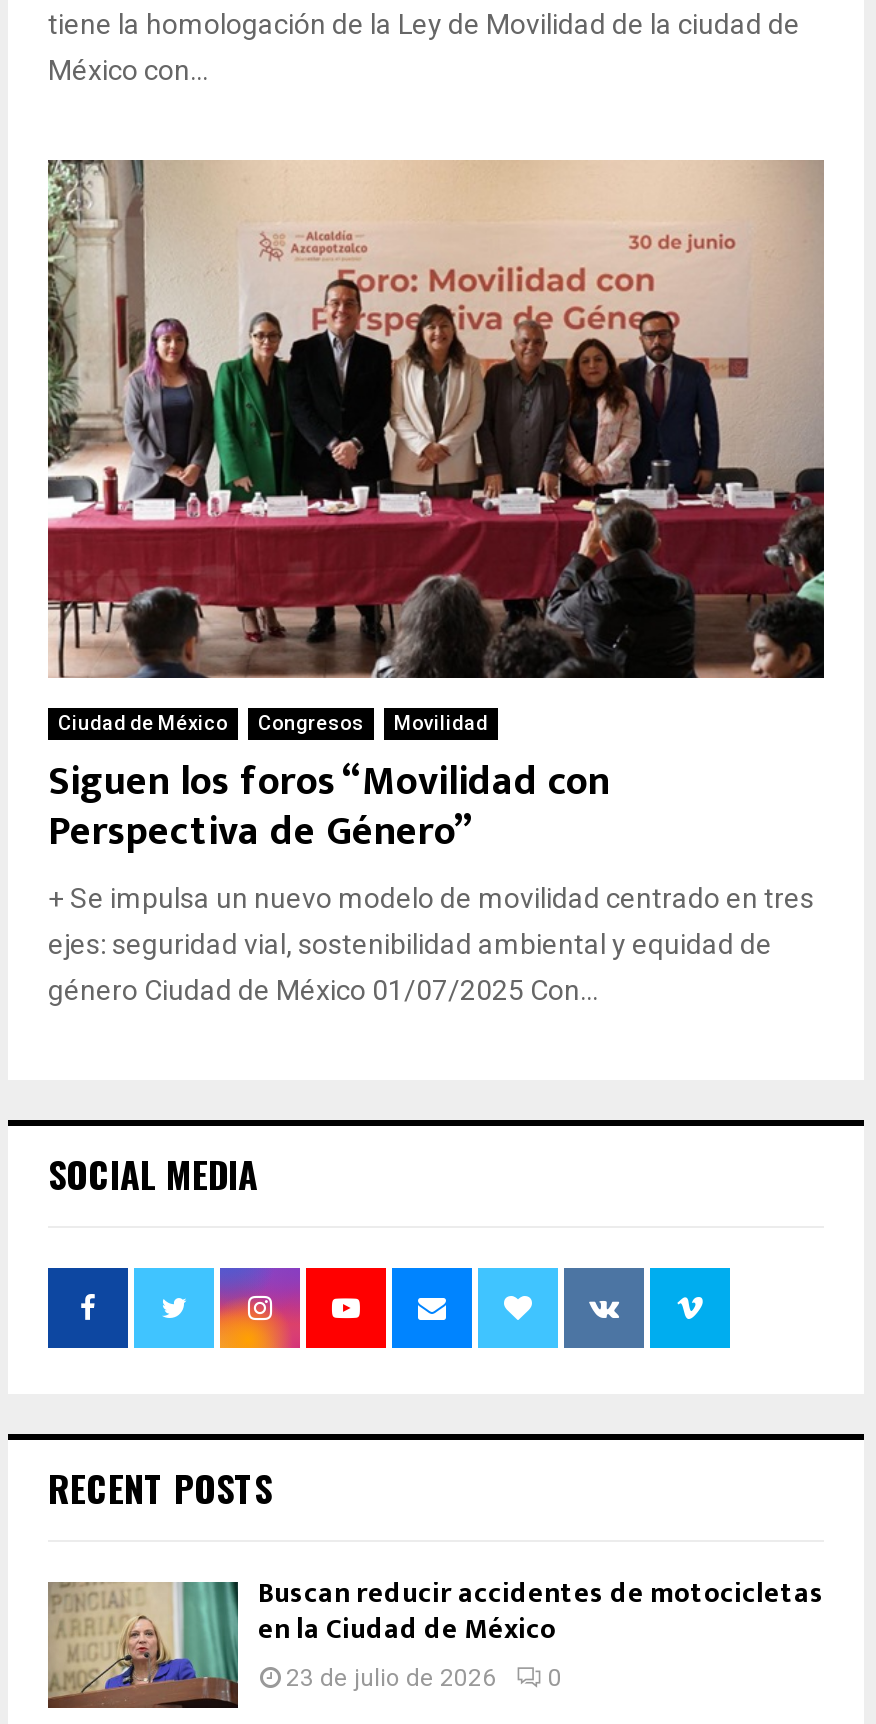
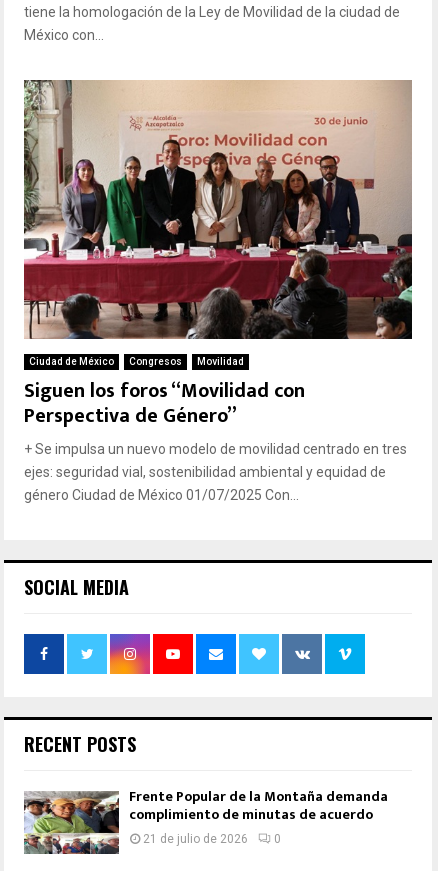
- [image]
- Buscan reducir accidentes de motocicletas
- en la Ciudad de México
- 23 de julio de 2026
+ [image]
+ Frente Popular de la Montaña demanda
+ complimiento de minutas de acuerdo
+ 21 de julio de 2026
